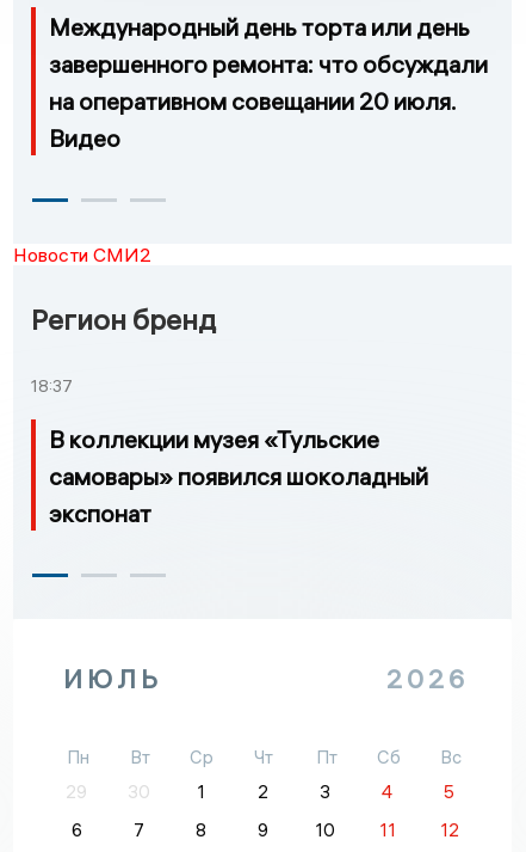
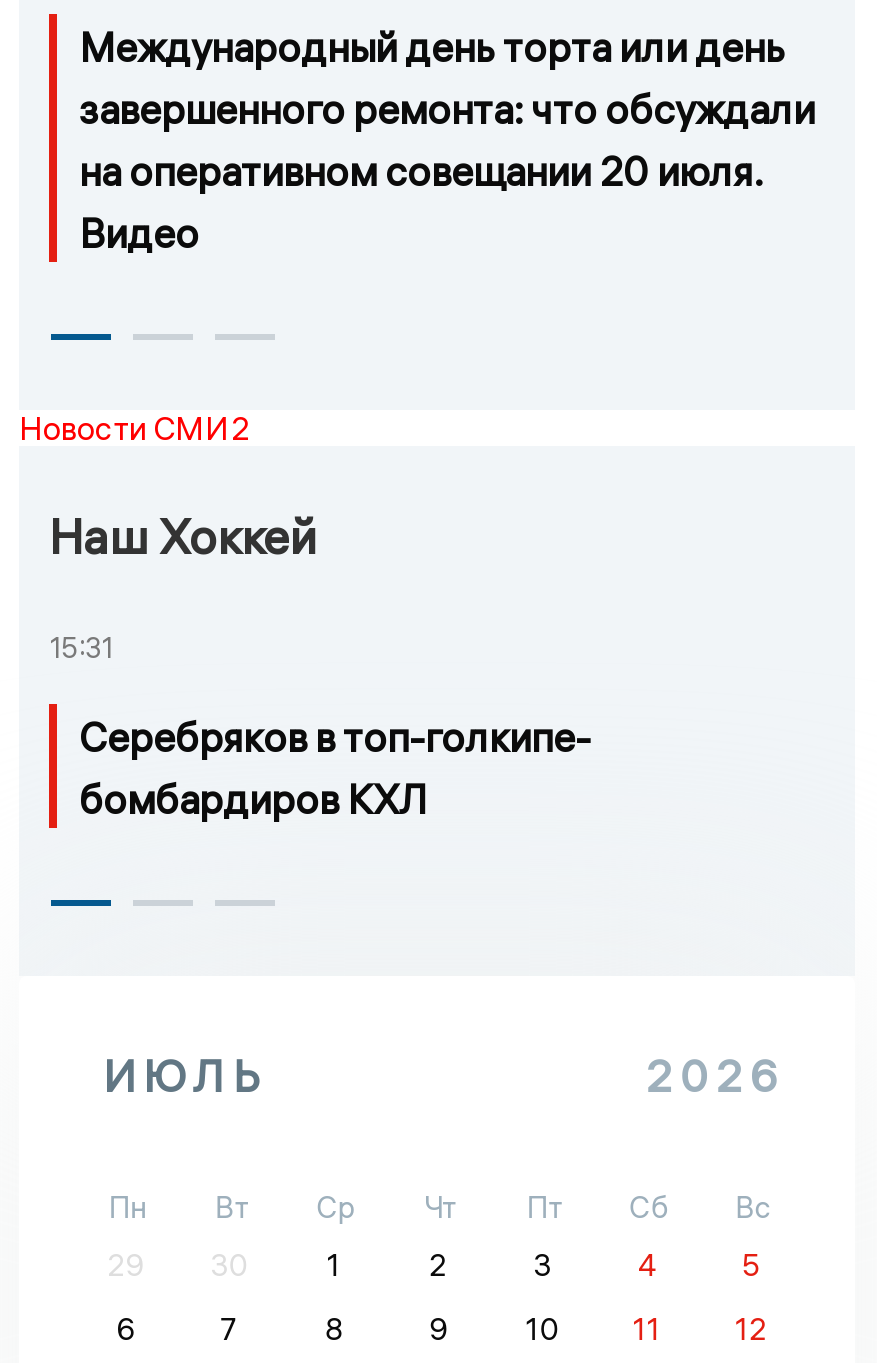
- Регион бренд
+ Наш Хоккей

- 18:37
+ 15:31

- В коллекции музея «Тульские
- самовары» появился шоколадный
- экспонат
+ Серебряков в топ-голкипе-
+ бомбардиров КХЛ
